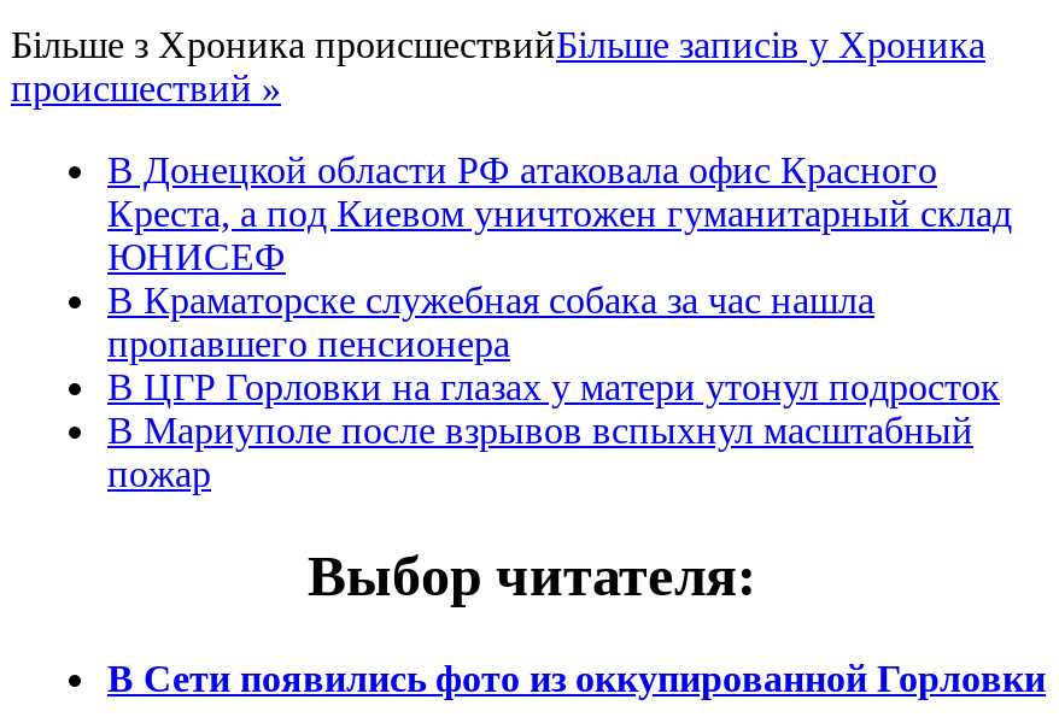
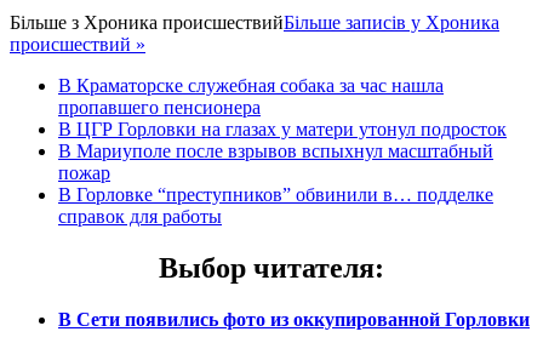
- В Донецкой области РФ атаковала офис Красного
- Креста, а под Киевом уничтожен гуманитарный склад
- ЮНИСЕФ

moved up: В Краматорске служебная собака за час нашла | пропавшего пенсионера | В ЦГР Горловки на глазах у матери утонул подросток | В Мариуполе после взрывов вспыхнул масштабный | пожар

+ В Горловке “преступников” обвинили в… подделке
+ справок для работы
